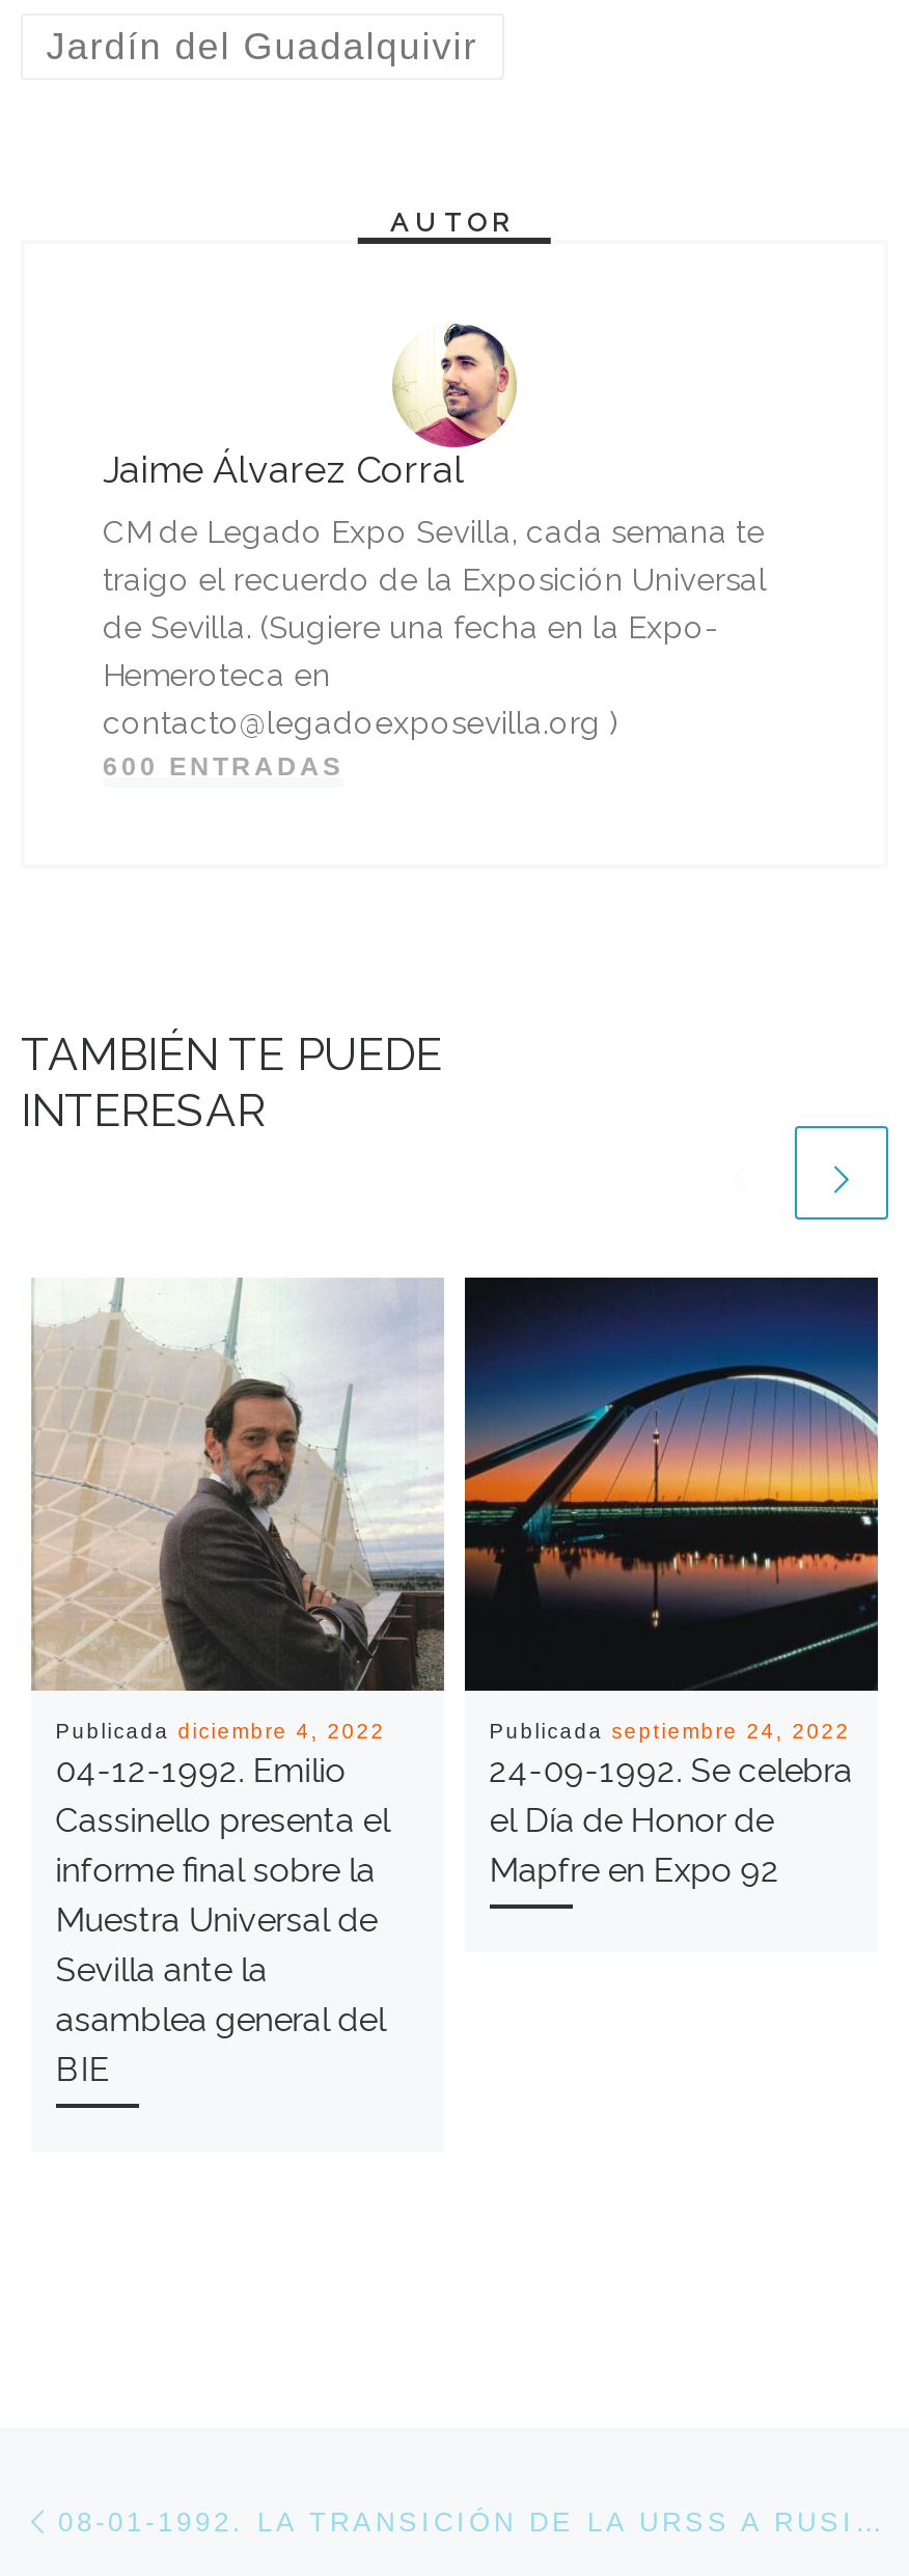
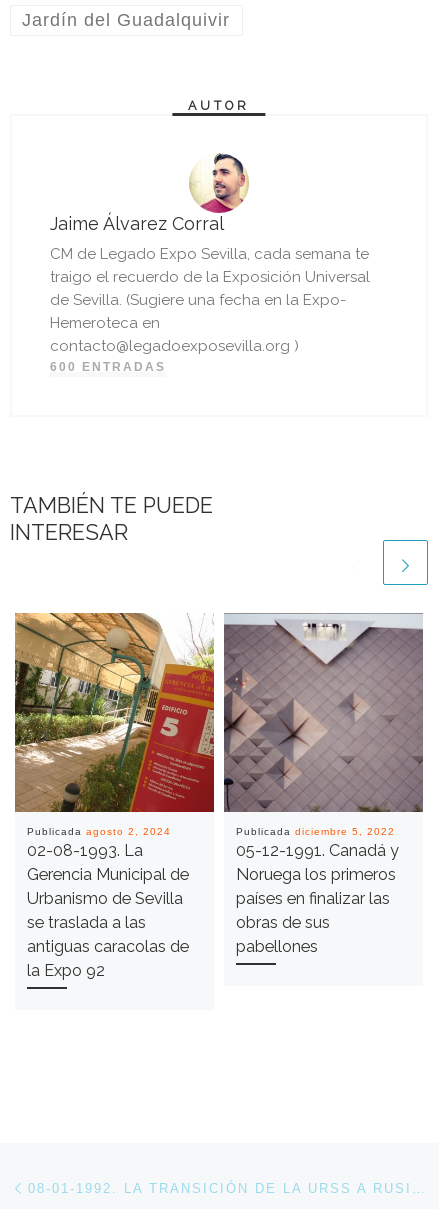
- [image]
- Publicada diciembre 4, 2022
- 04-12-1992. Emilio
- Cassinello presenta el
- informe final sobre la
- Muestra Universal de
- Sevilla ante la
- asamblea general del
- BIE
+ [image]
+ Publicada agosto 2, 2024
+ 02-08-1993. La
+ Gerencia Municipal de
+ Urbanismo de Sevilla
+ se traslada a las
+ antiguas caracolas de
+ la Expo 92

- [image]
- Publicada septiembre 24, 2022
- 24-09-1992. Se celebra
- el Día de Honor de
- Mapfre en Expo 92
+ [image]
+ Publicada diciembre 5, 2022
+ 05-12-1991. Canadá y
+ Noruega los primeros
+ países en finalizar las
+ obras de sus
+ pabellones
